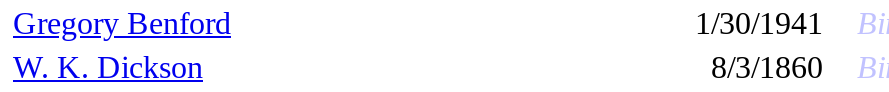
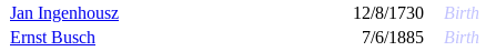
- Gregory Benford
- 1/30/1941
+ Jan Ingenhousz
+ 12/8/1730

- W. K. Dickson
- 8/3/1860
+ Ernst Busch
+ 7/6/1885
